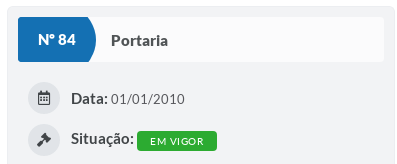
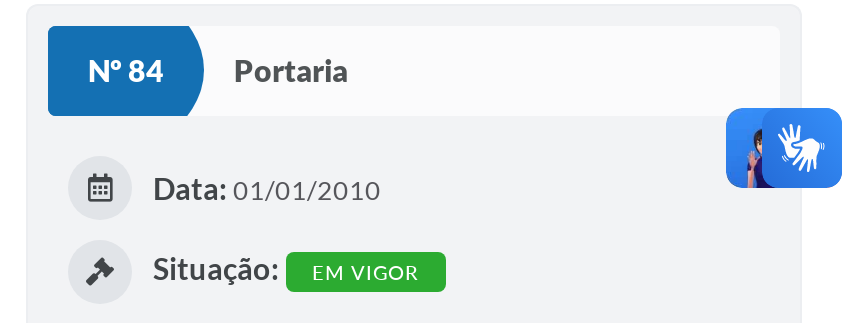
+ [image]
